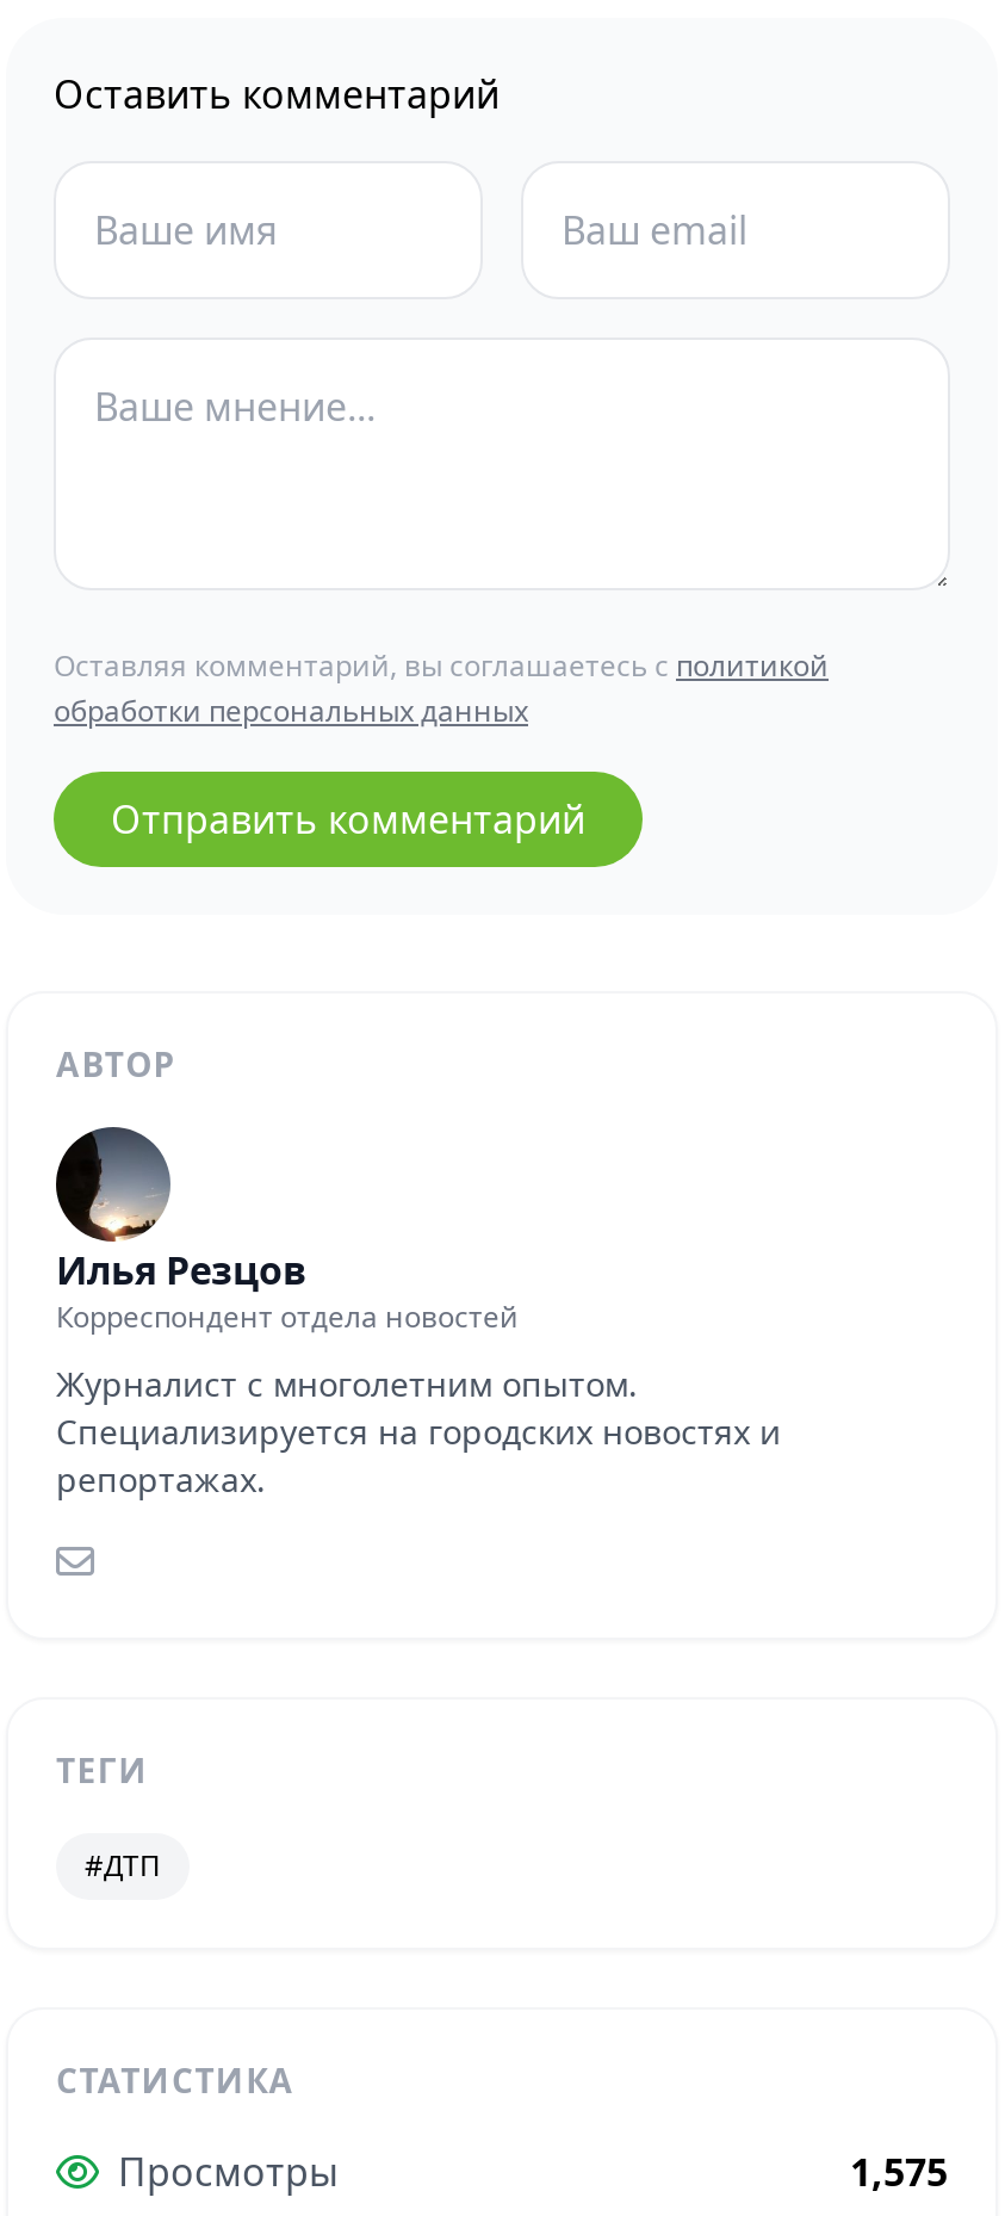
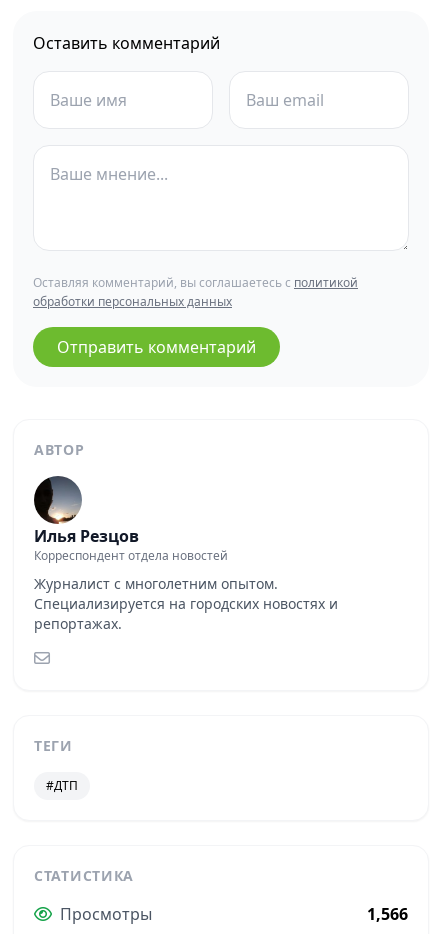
- 1,575
+ 1,566
